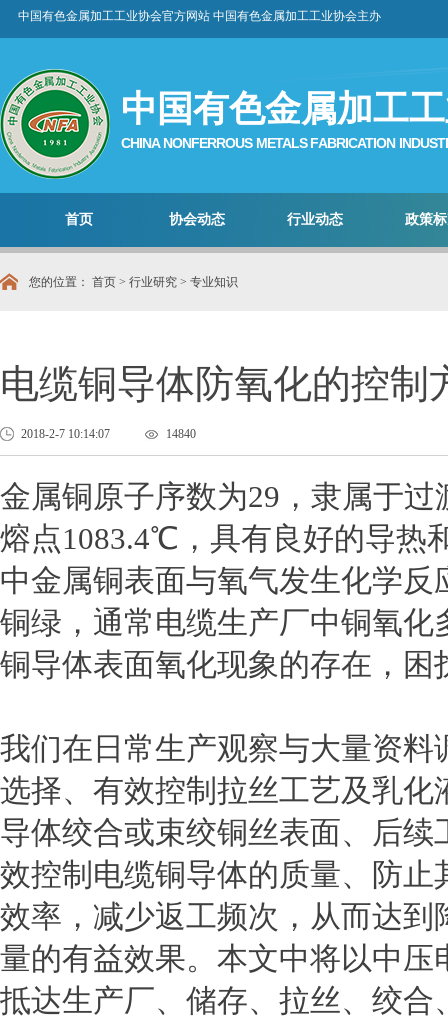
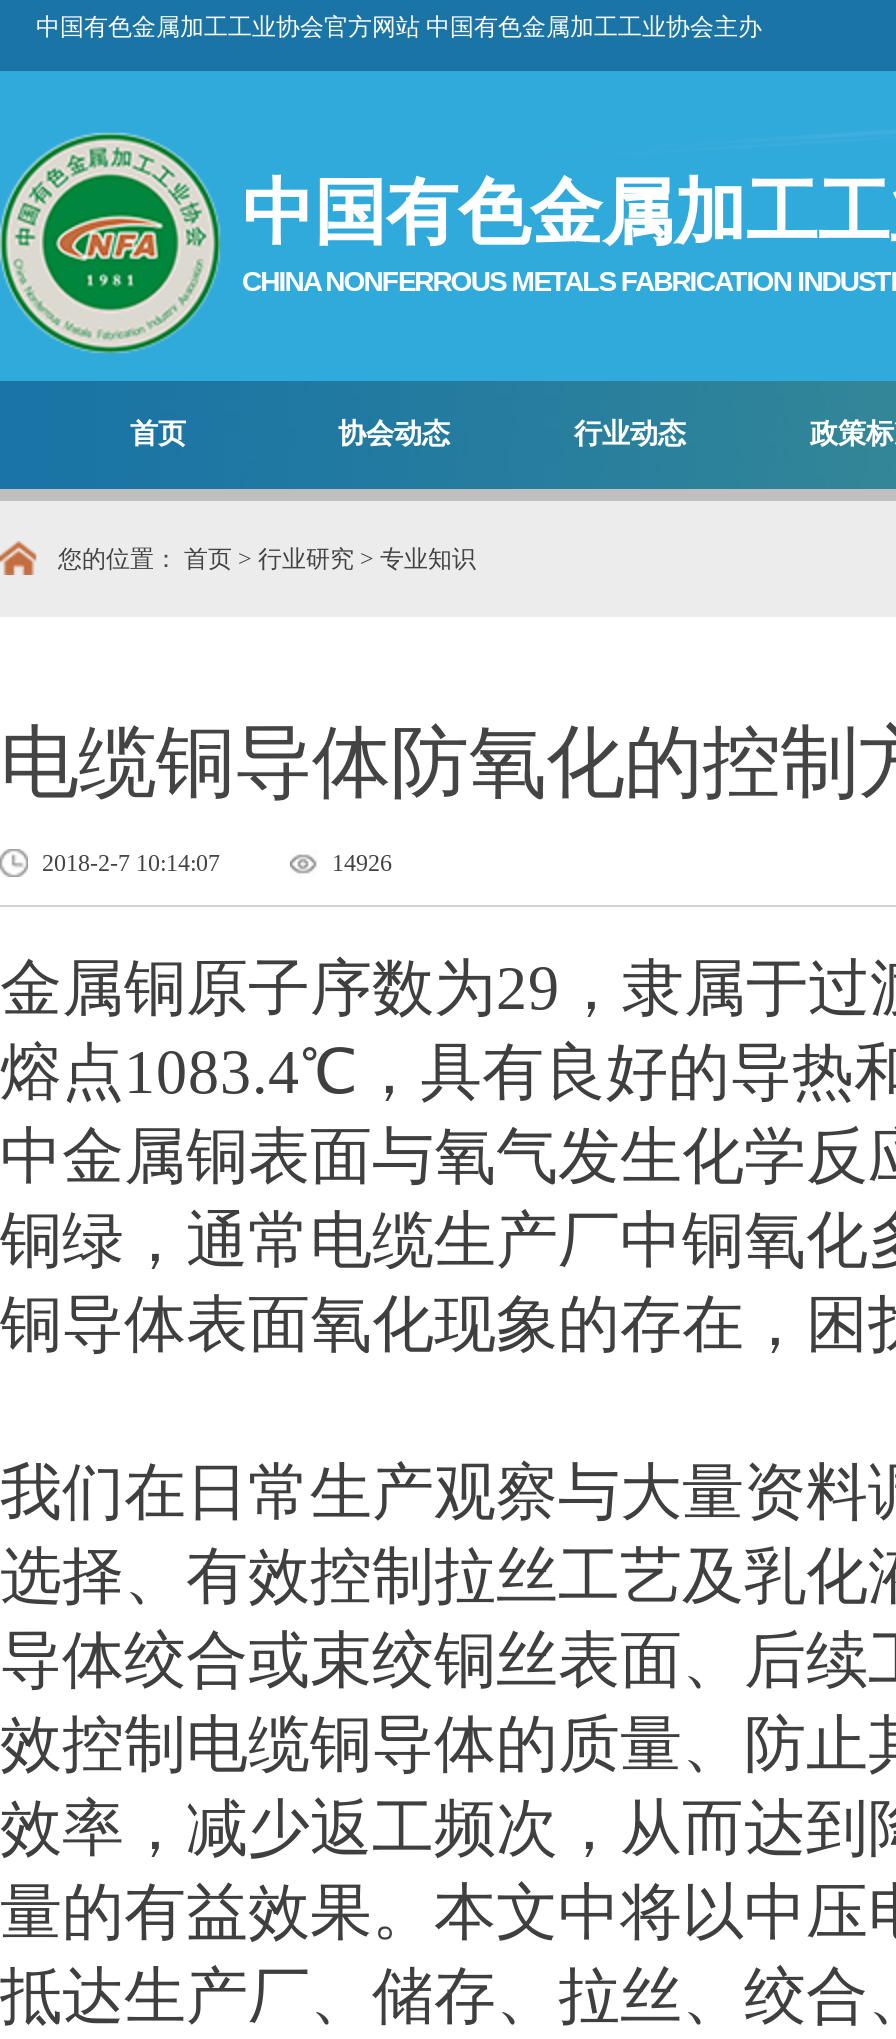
- 14840
+ 14926
